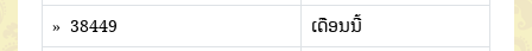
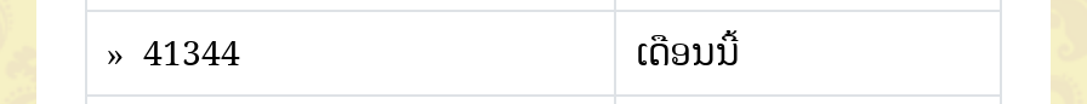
- » 38449
+ » 41344
